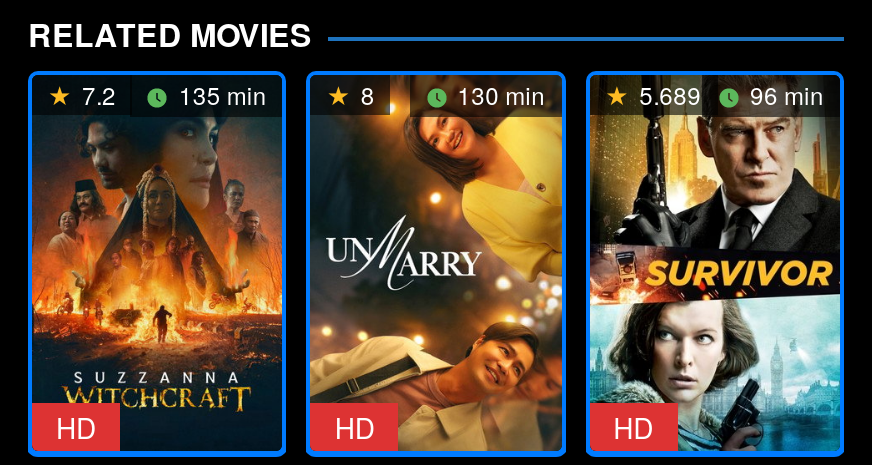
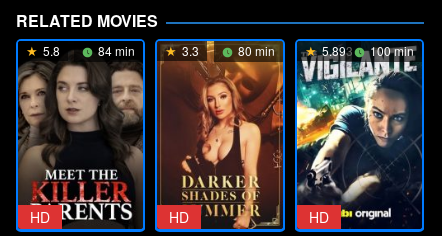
- 7.2
+ 5.8

- 135 min
+ 84 min

- [image]
- 8
+ [image]
+ 3.3

- 130 min
+ 80 min

- [image]
- 5.689
+ [image]
+ 5.893

- 96 min
+ 100 min

- [image]
+ [image]
